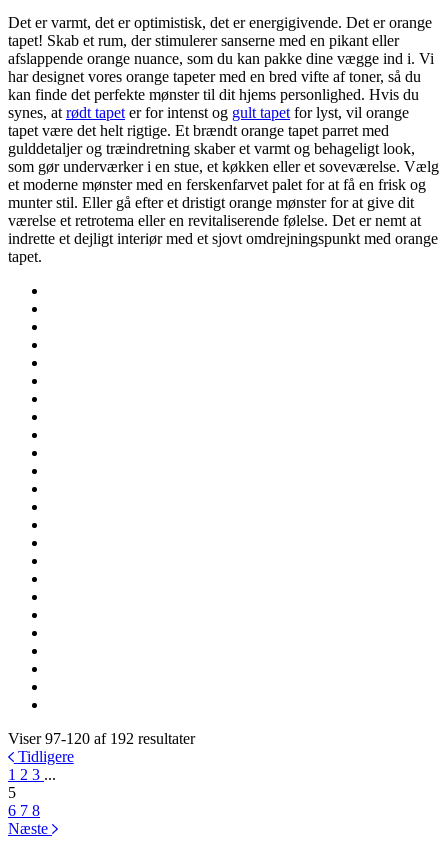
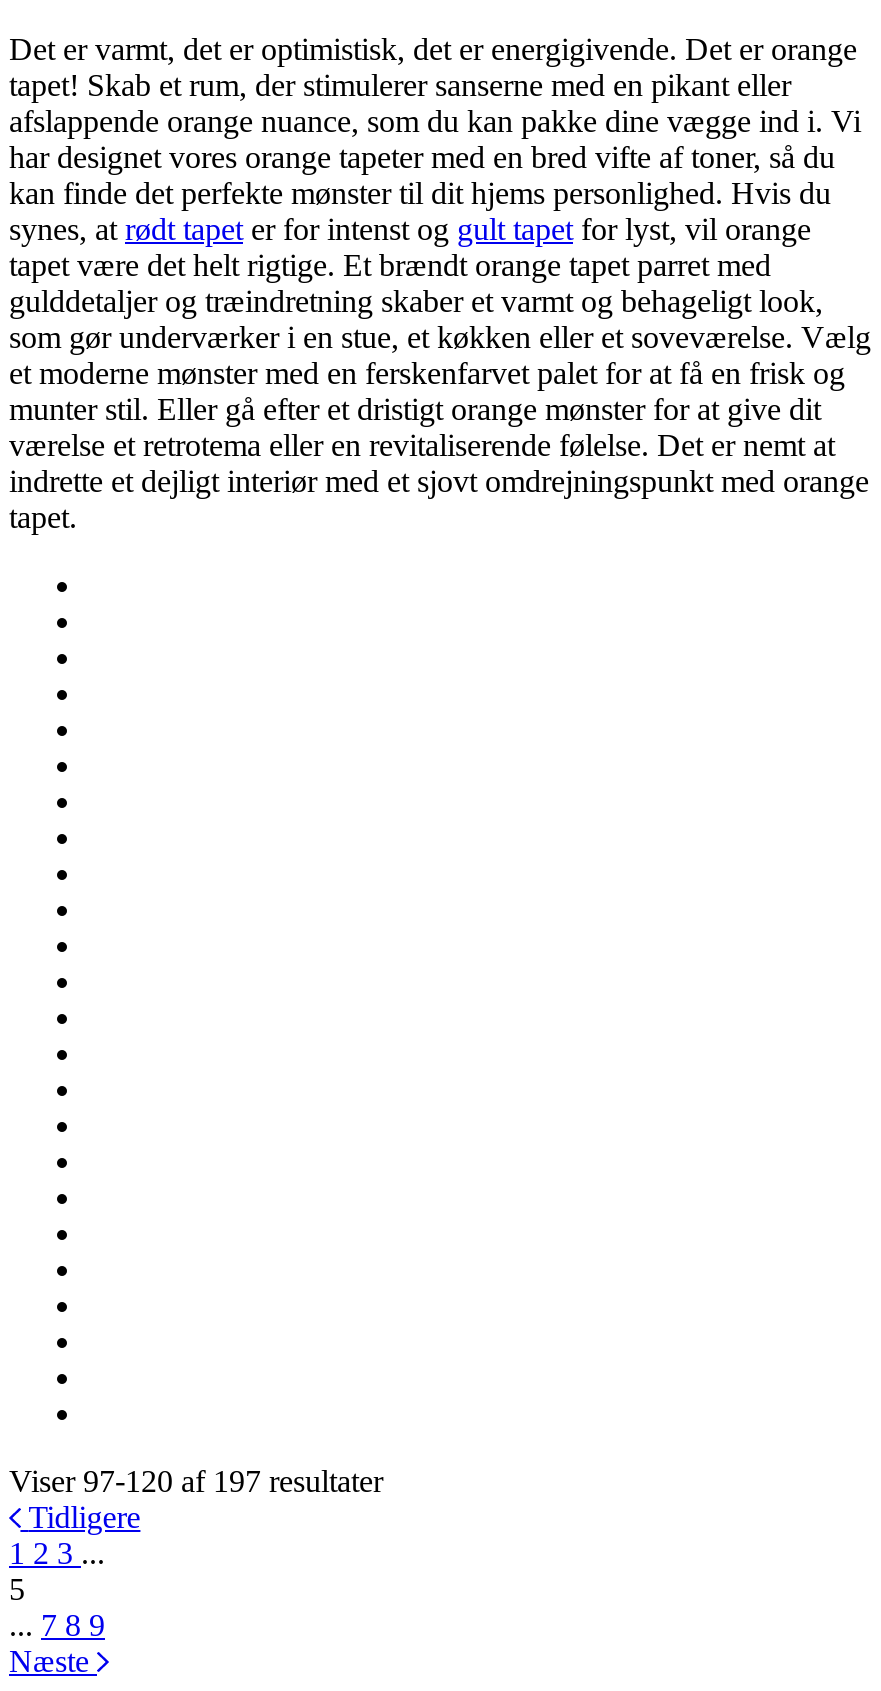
- Viser 97-120 af 192 resultater
+ Viser 97-120 af 197 resultater

- 6 7 8
+ ... 7 8 9
